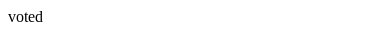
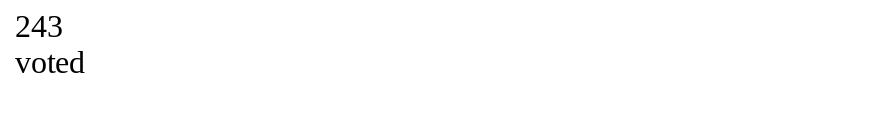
+ 243
